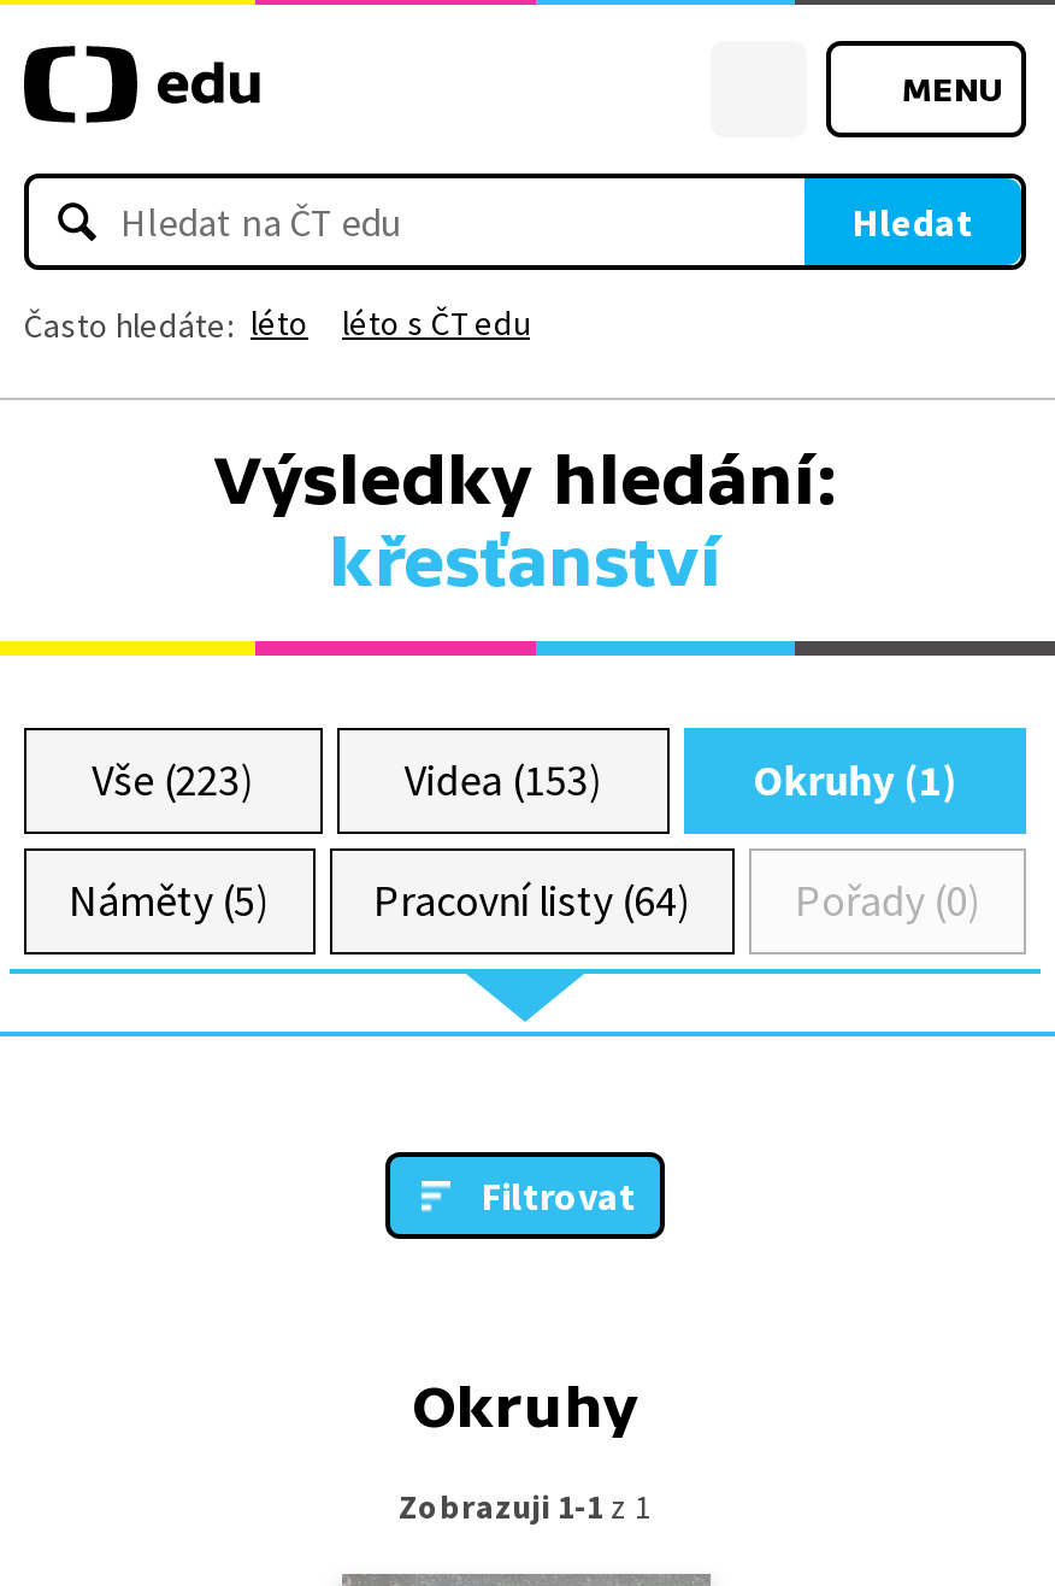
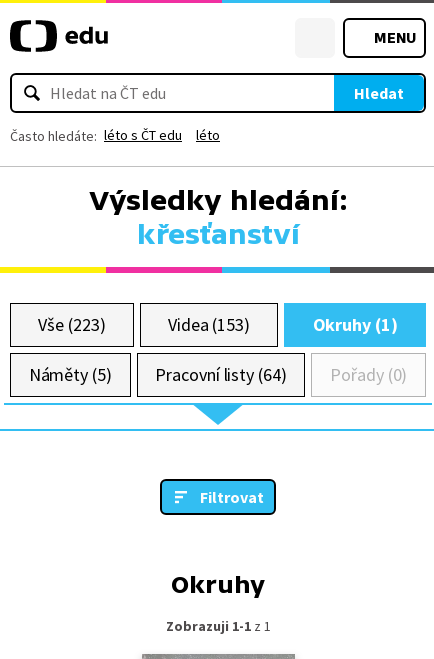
- Často hledáte: léto
- léto s ČT edu
+ Často hledáte: léto s ČT edu
+ léto
